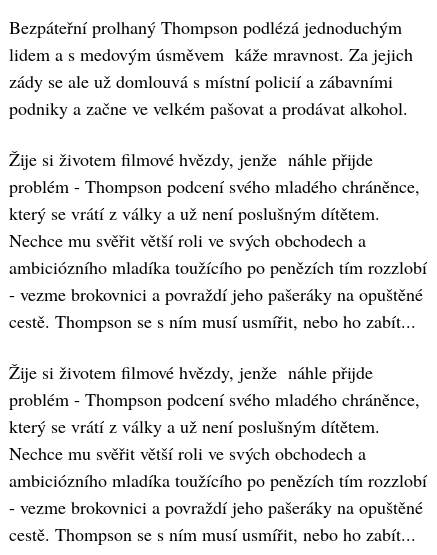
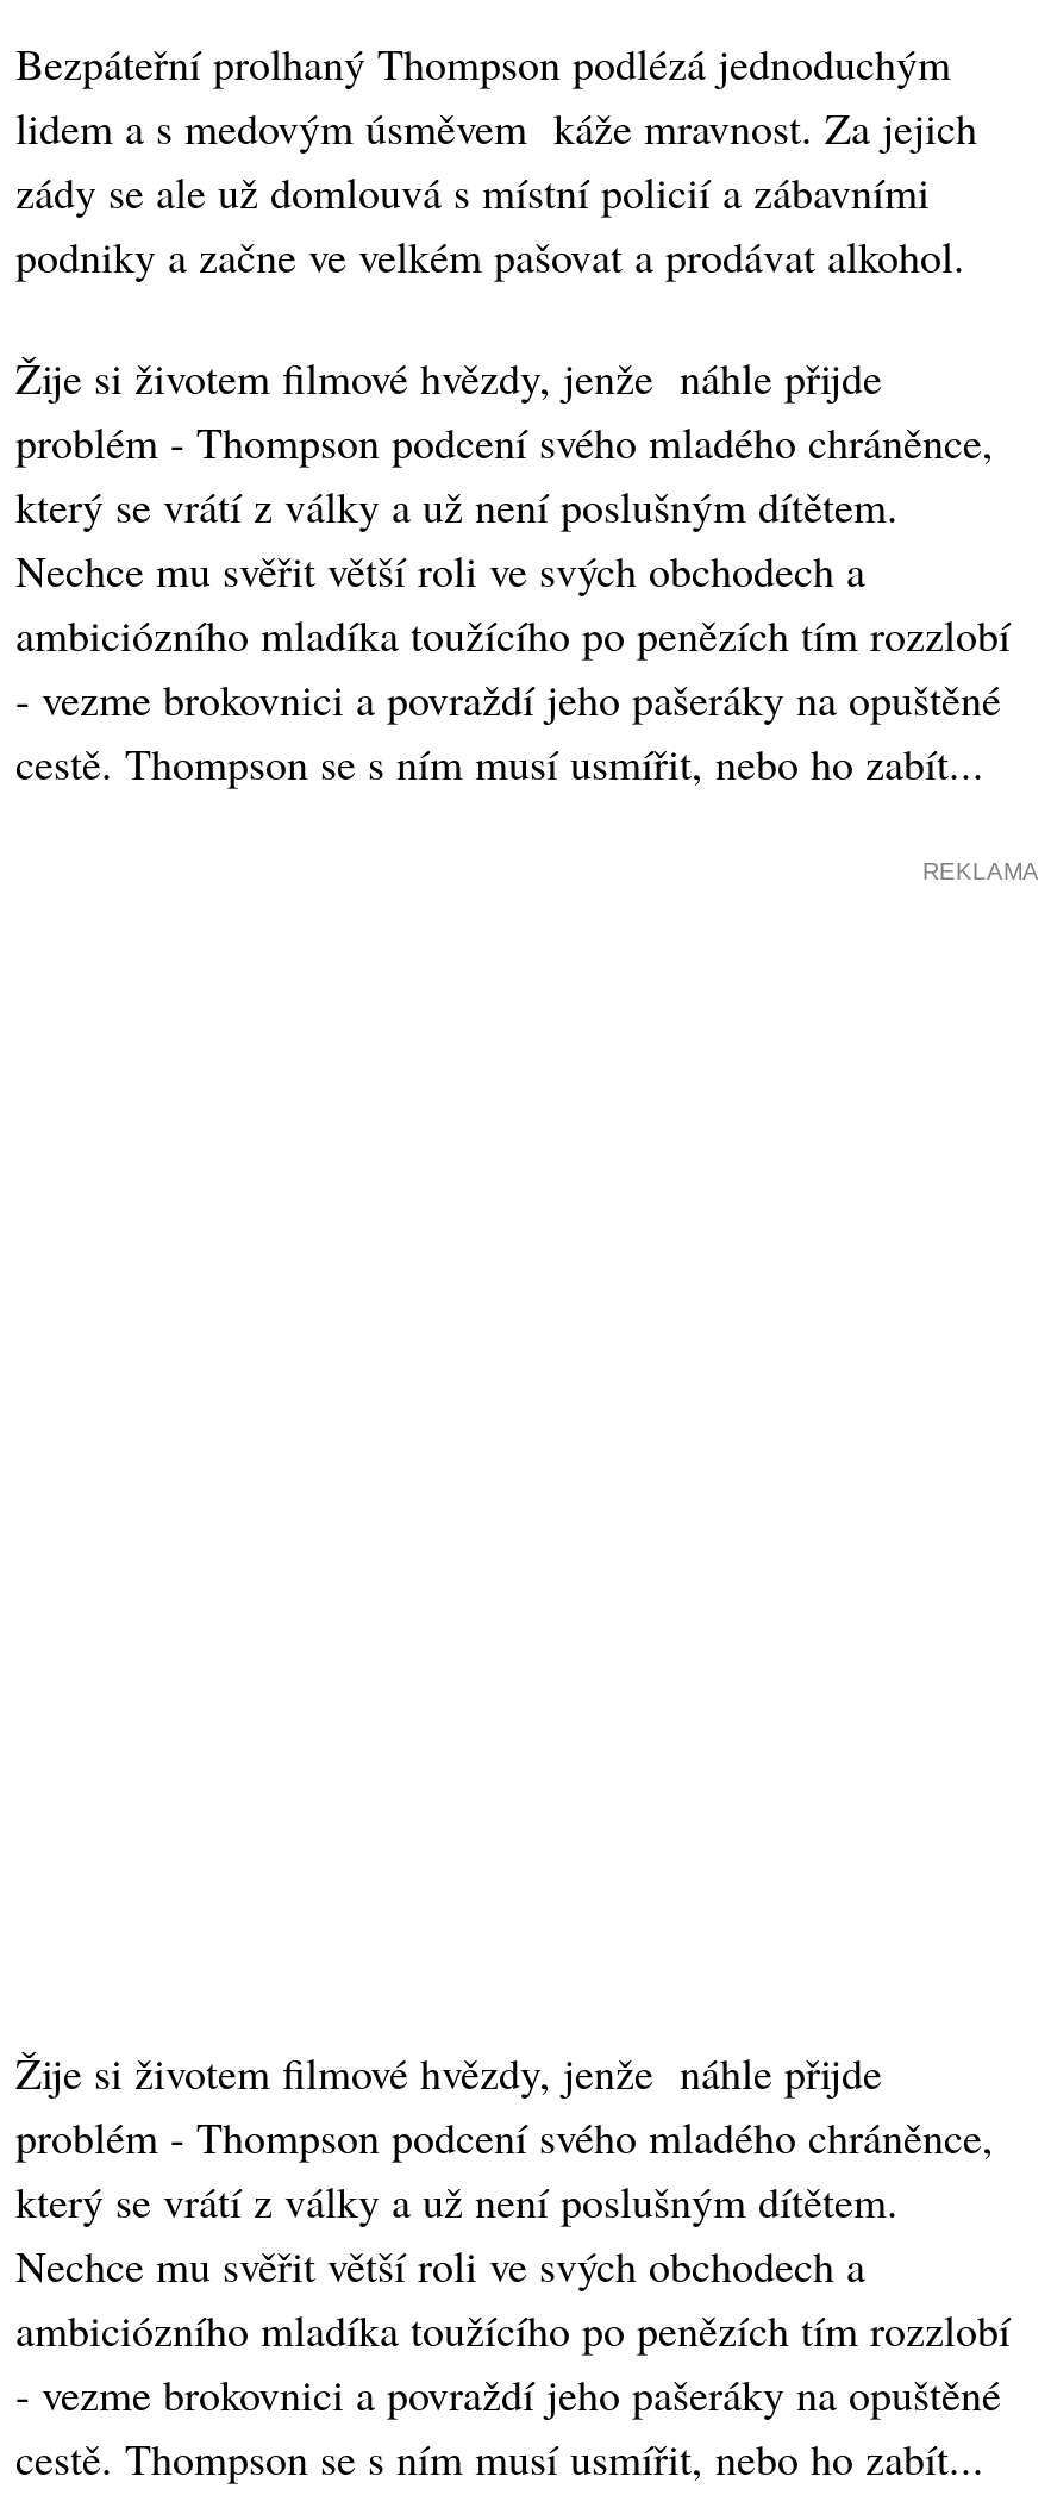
+ REKLAMA
